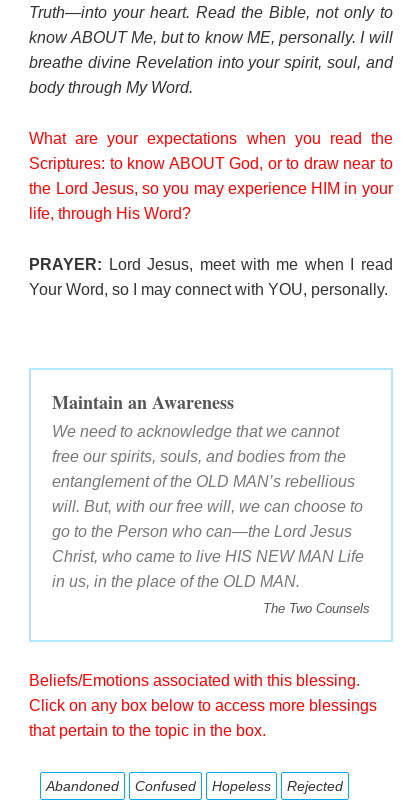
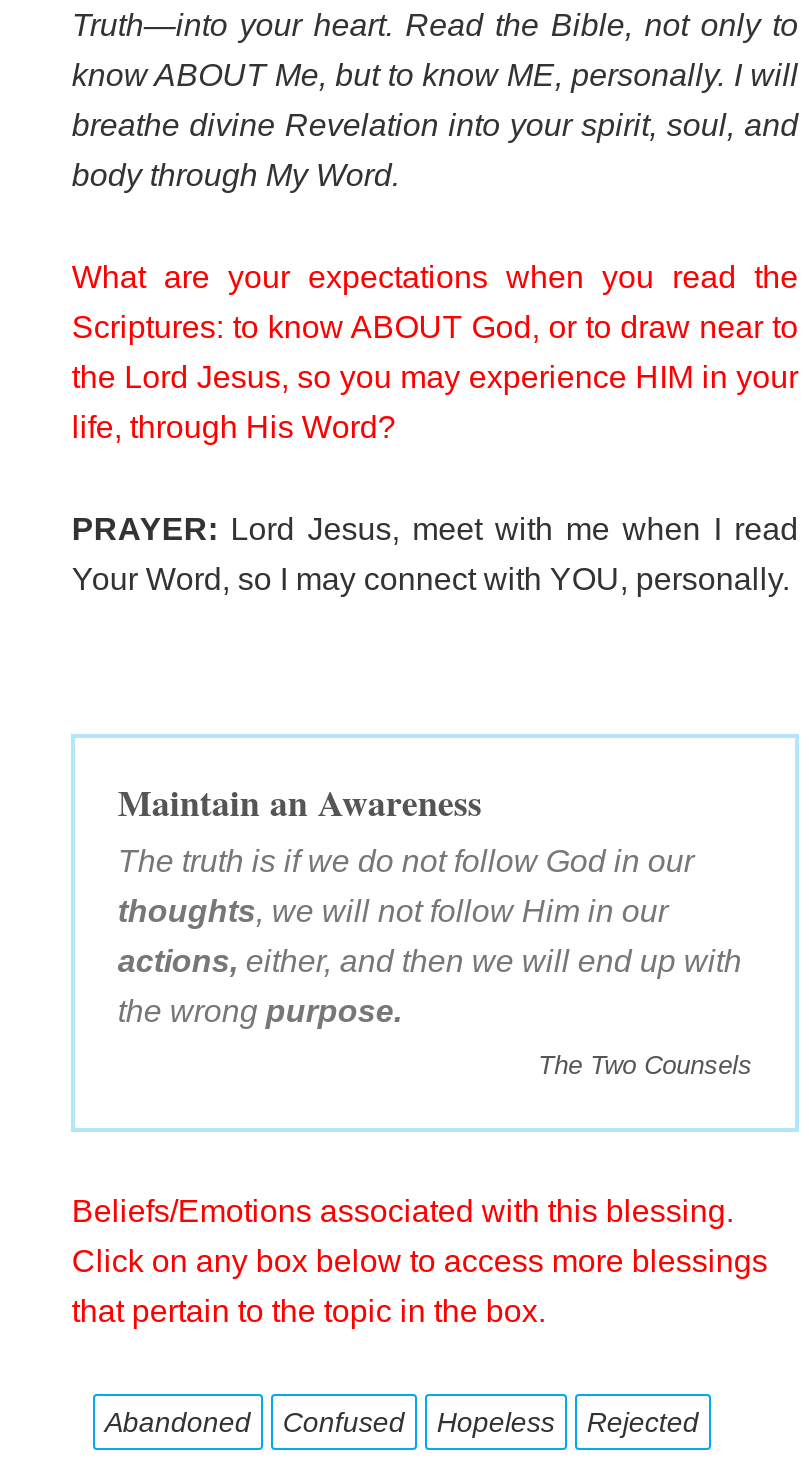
- We need to acknowledge that we cannot
- free our spirits, souls, and bodies from the
- entanglement of the OLD MAN’s rebellious
- will. But, with our free will, we can choose to
- go to the Person who can—the Lord Jesus
- Christ, who came to live HIS NEW MAN Life
- in us, in the place of the OLD MAN.
+ The truth is if we do not follow God in our
+ thoughts, we will not follow Him in our
+ actions, either, and then we will end up with
+ the wrong purpose.
